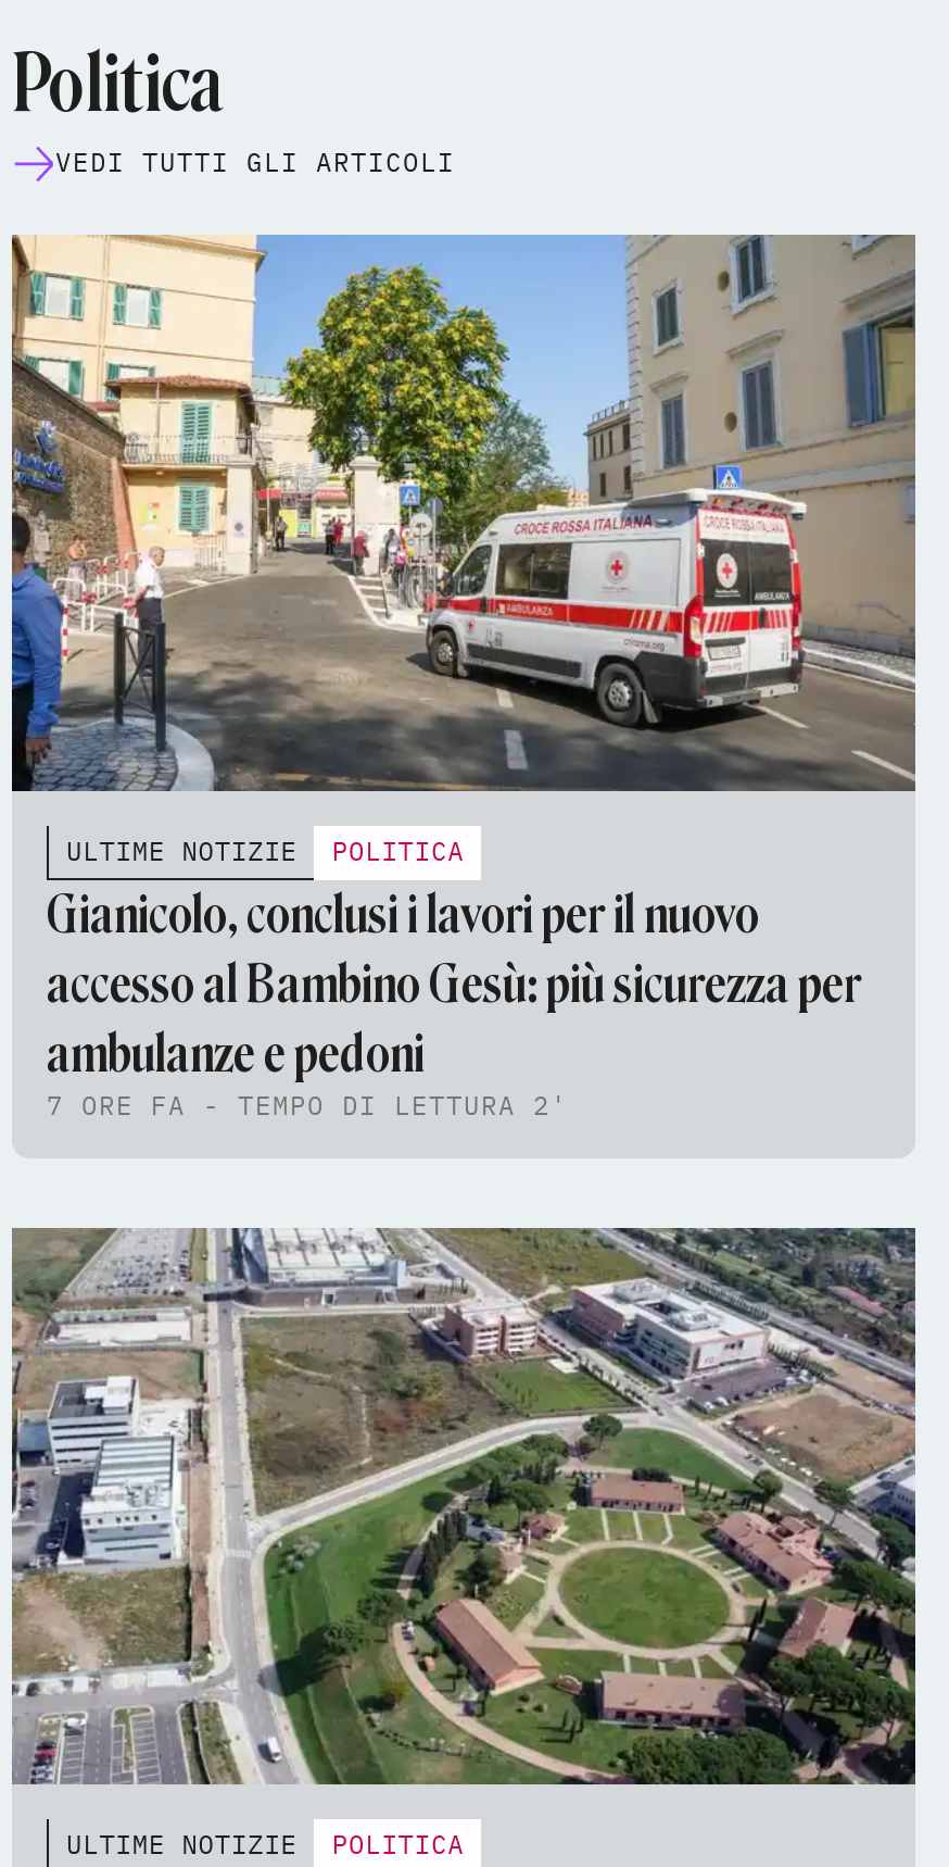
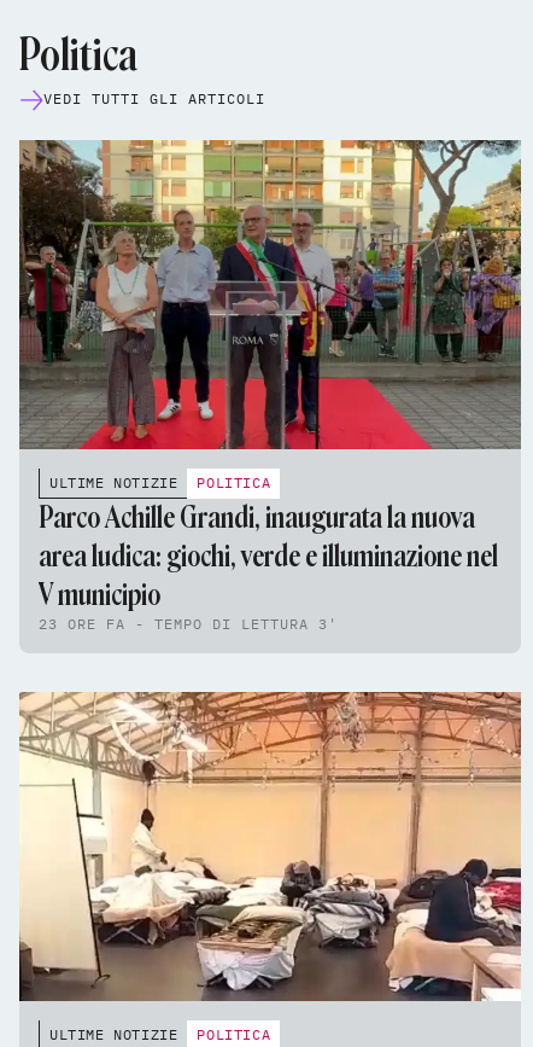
- [image]
+ [image]

- Gianicolo, conclusi i lavori per il nuovo
- accesso al Bambino Gesù: più sicurezza per
- ambulanze e pedoni
- 7 ORE FA - TEMPO DI LETTURA 2'
+ Parco Achille Grandi, inaugurata la nuova
+ area ludica: giochi, verde e illuminazione nel
+ V municipio
+ 23 ORE FA - TEMPO DI LETTURA 3'

- [image]
+ [image]
